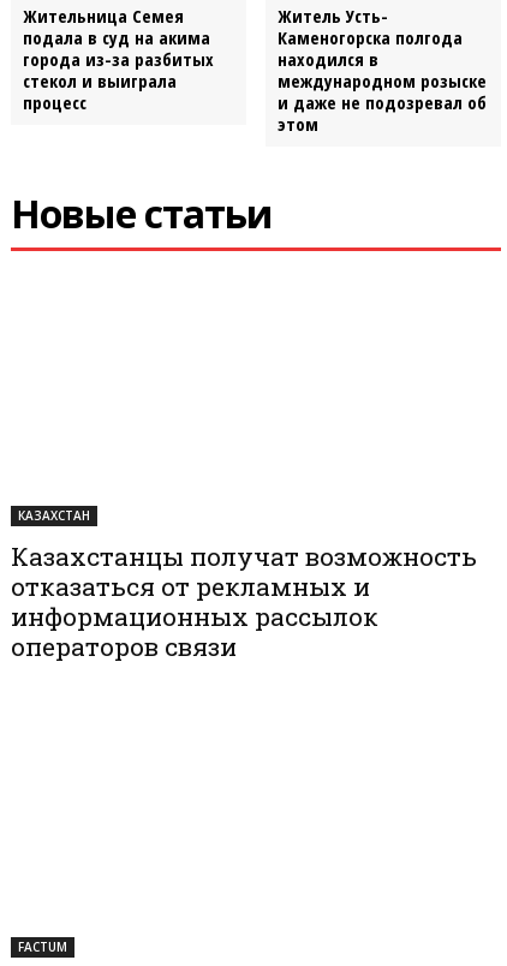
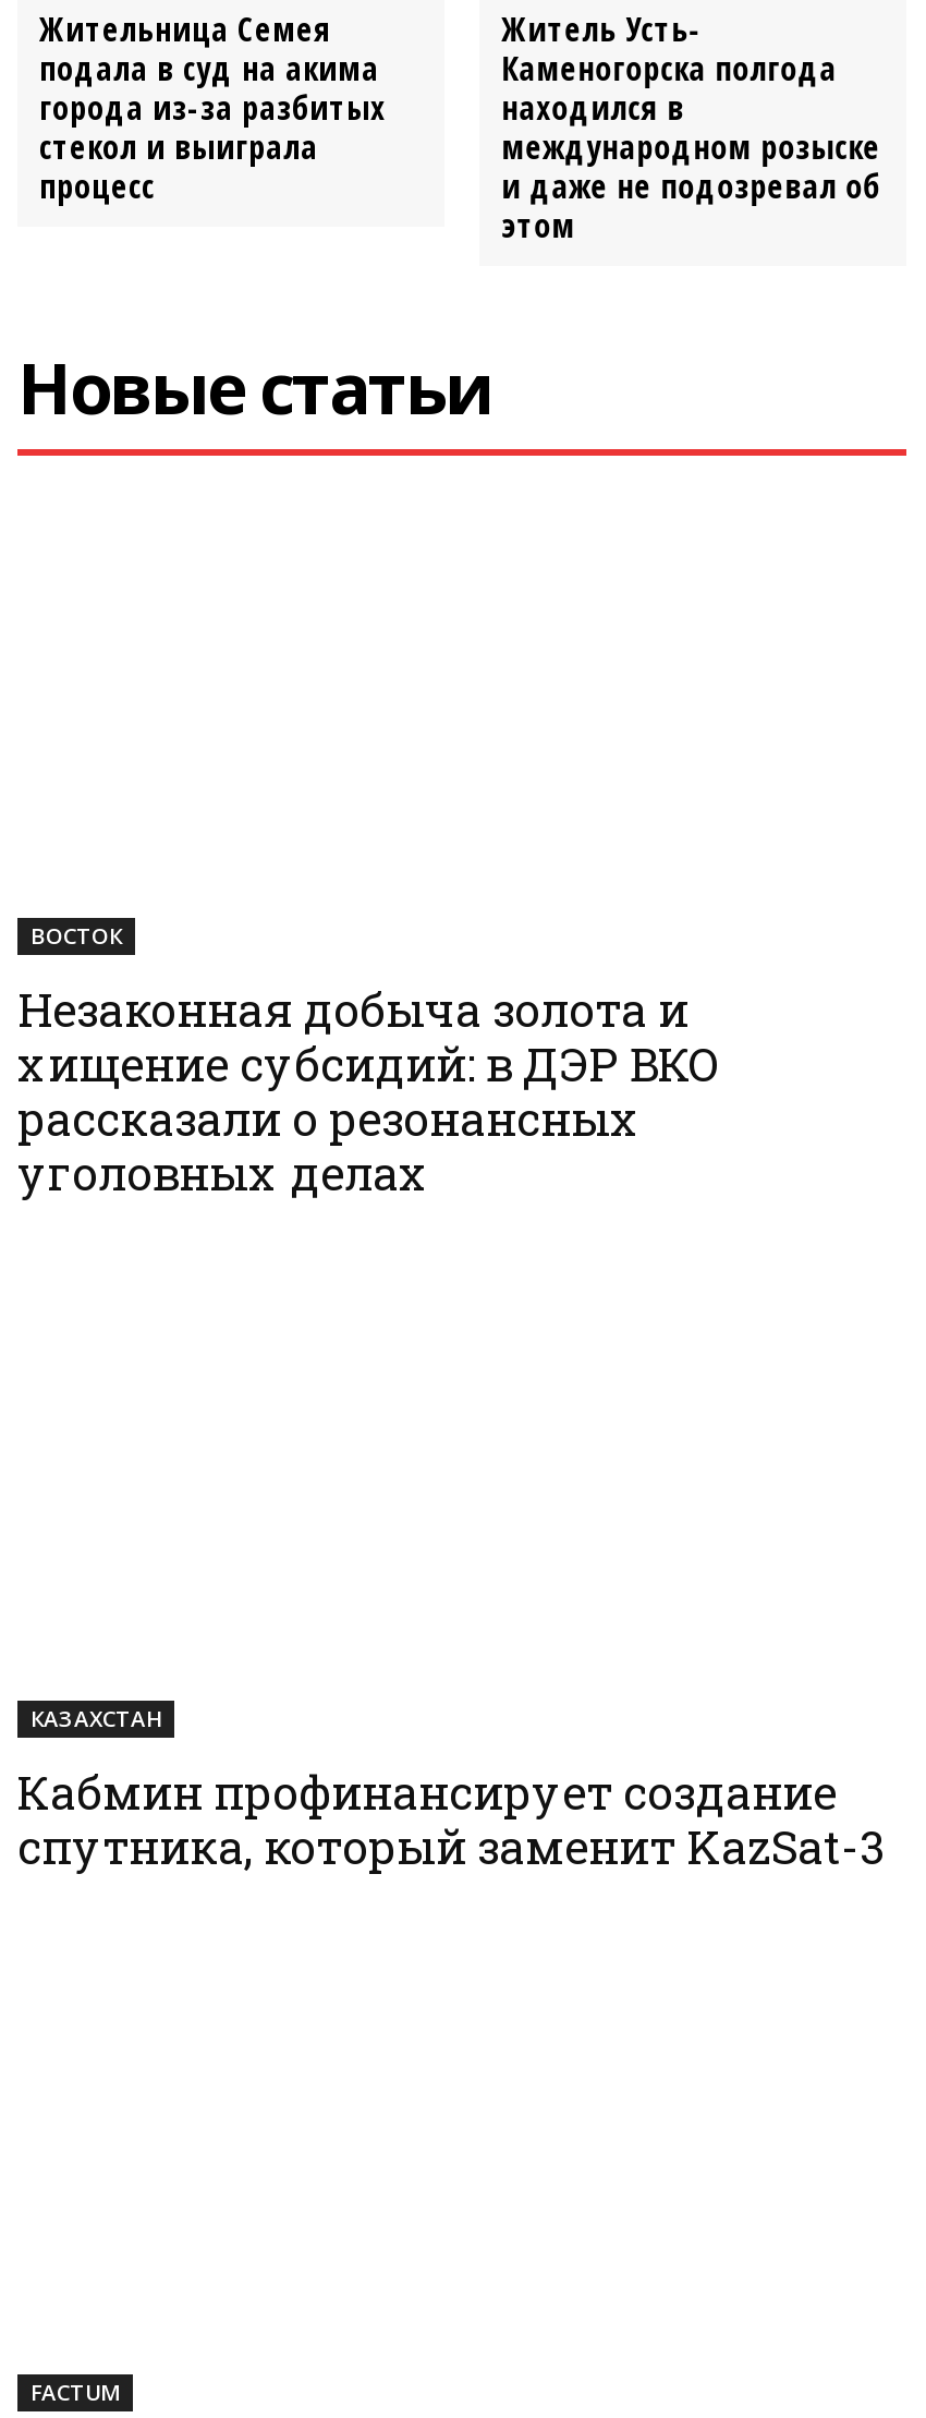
+ ВОСТОК
+ Незаконная добыча золота и
+ хищение субсидий: в ДЭР ВКО
+ рассказали о резонансных
+ уголовных делах

moved down: КАЗАХСТАН

- Казахстанцы получат возможность
- отказаться от рекламных и
- информационных рассылок
- операторов связи
+ Кабмин профинансирует создание
+ спутника, который заменит KazSat-3
